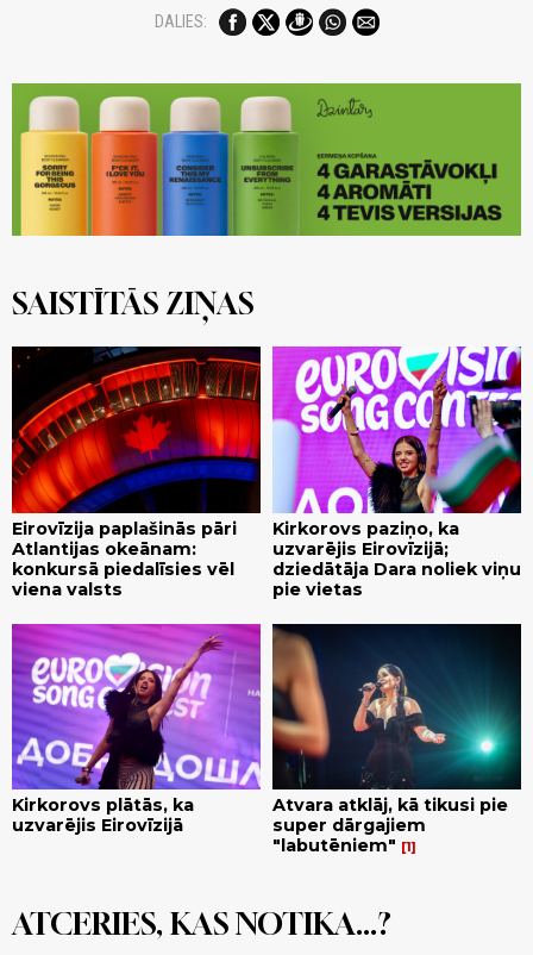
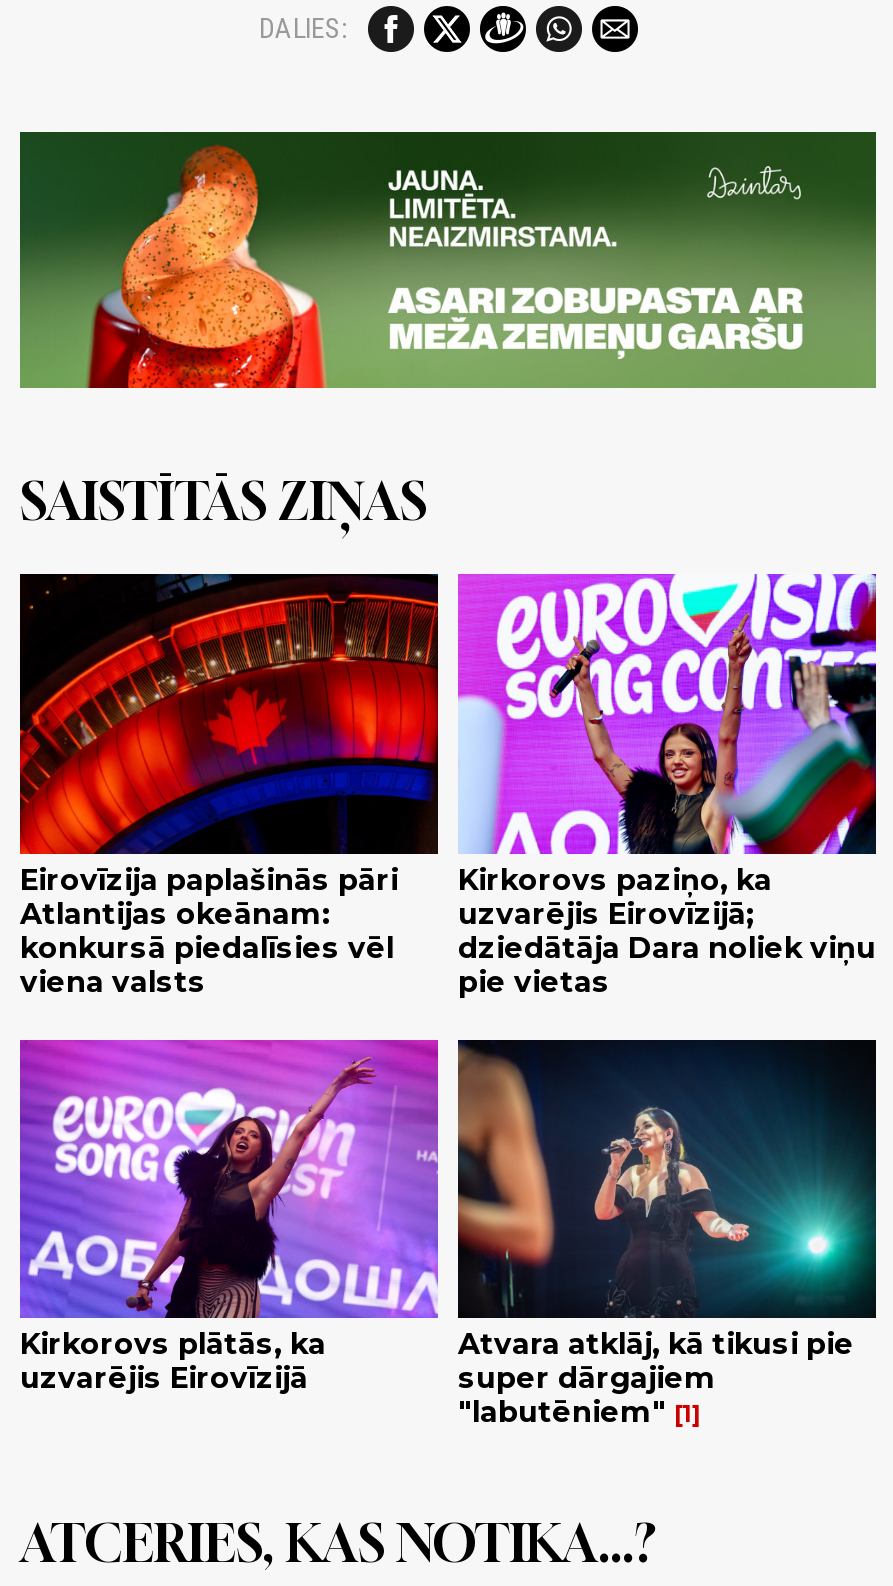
- [image]
+ [image]
